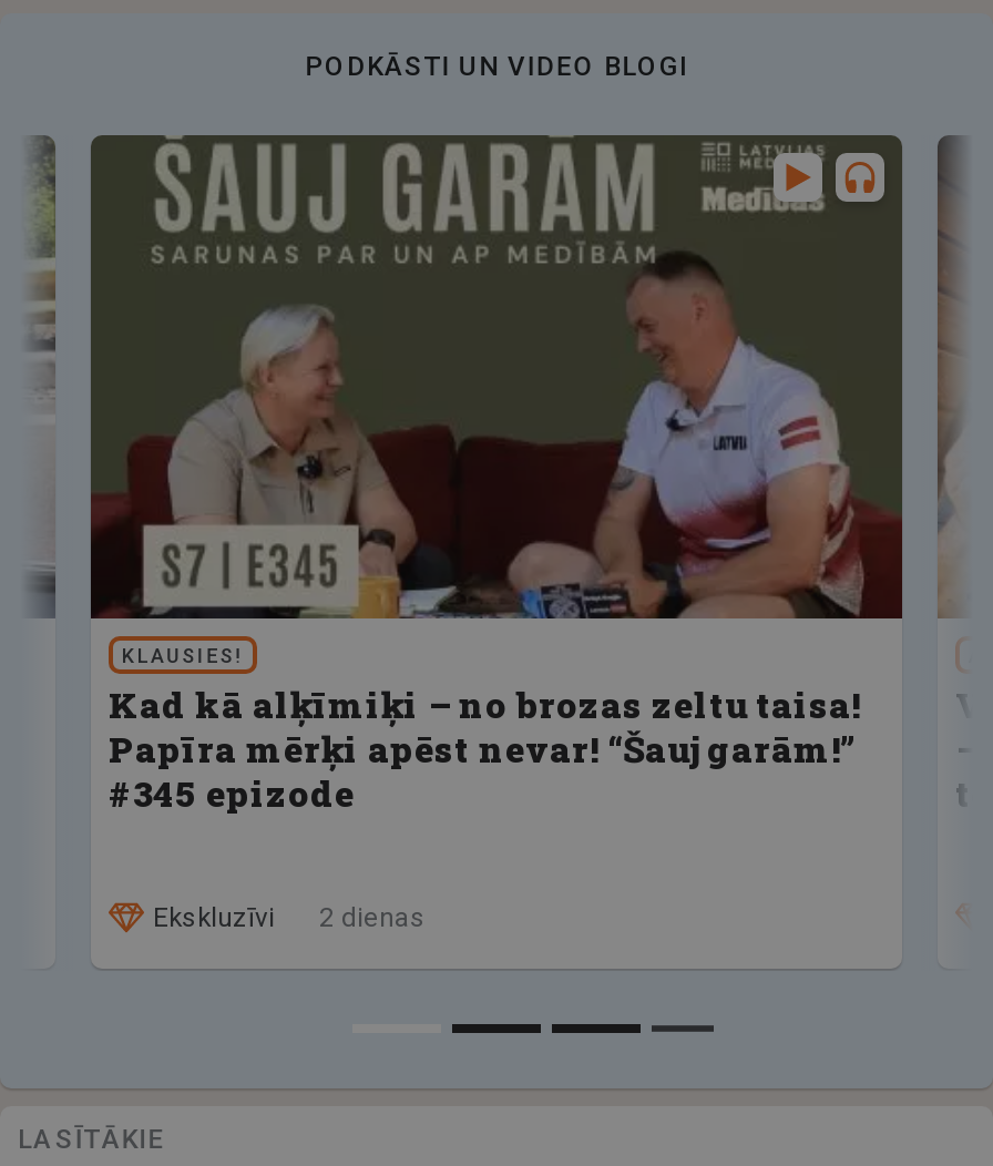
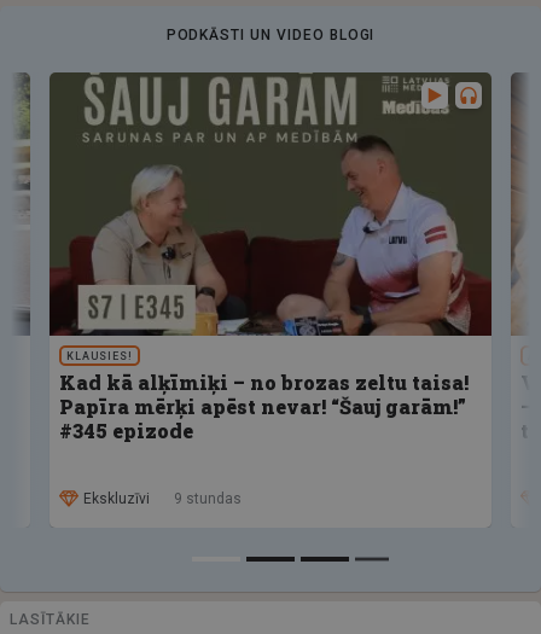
- Ekskluzīvi 2 dienas
+ Ekskluzīvi 9 stundas
